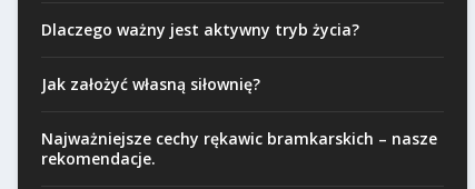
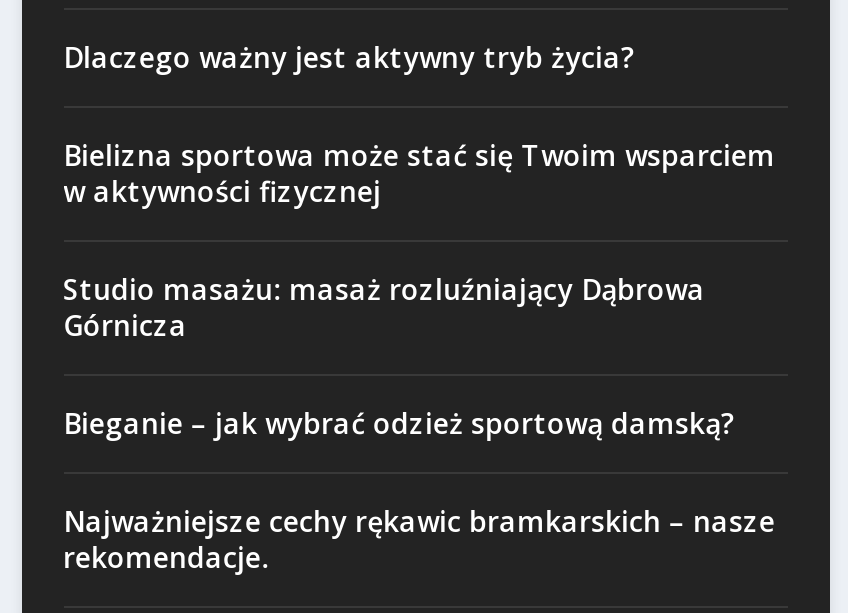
- Jak założyć własną siłownię?
+ Bielizna sportowa może stać się Twoim wsparciem
+ w aktywności fizycznej
+ Studio masażu: masaż rozluźniający Dąbrowa
+ Górnicza
+ Bieganie – jak wybrać odzież sportową damską?
